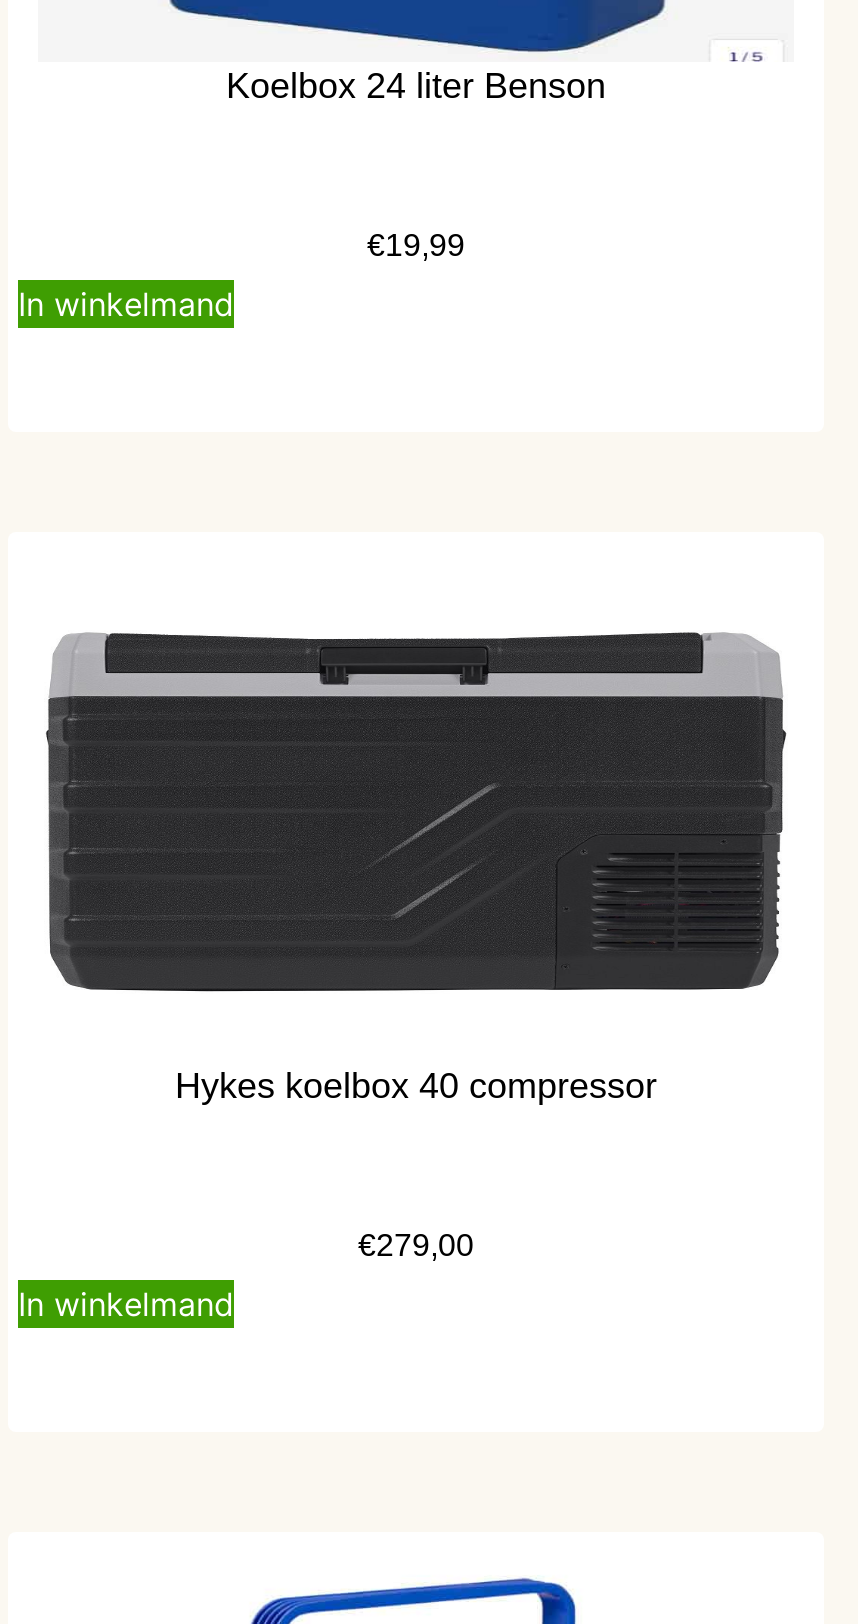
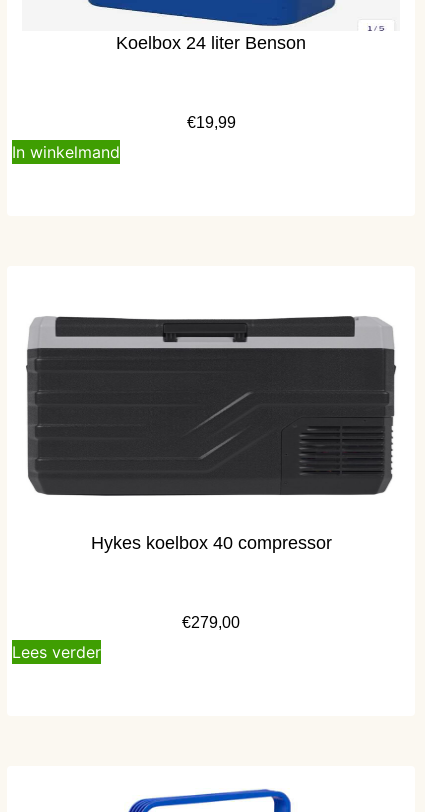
- In winkelmand
+ Lees verder
